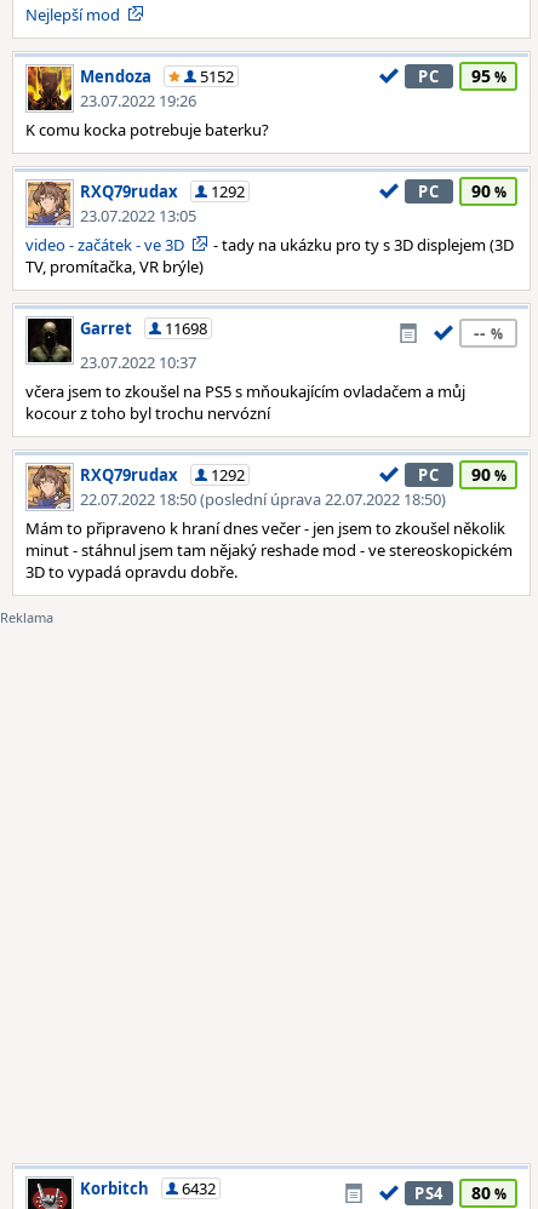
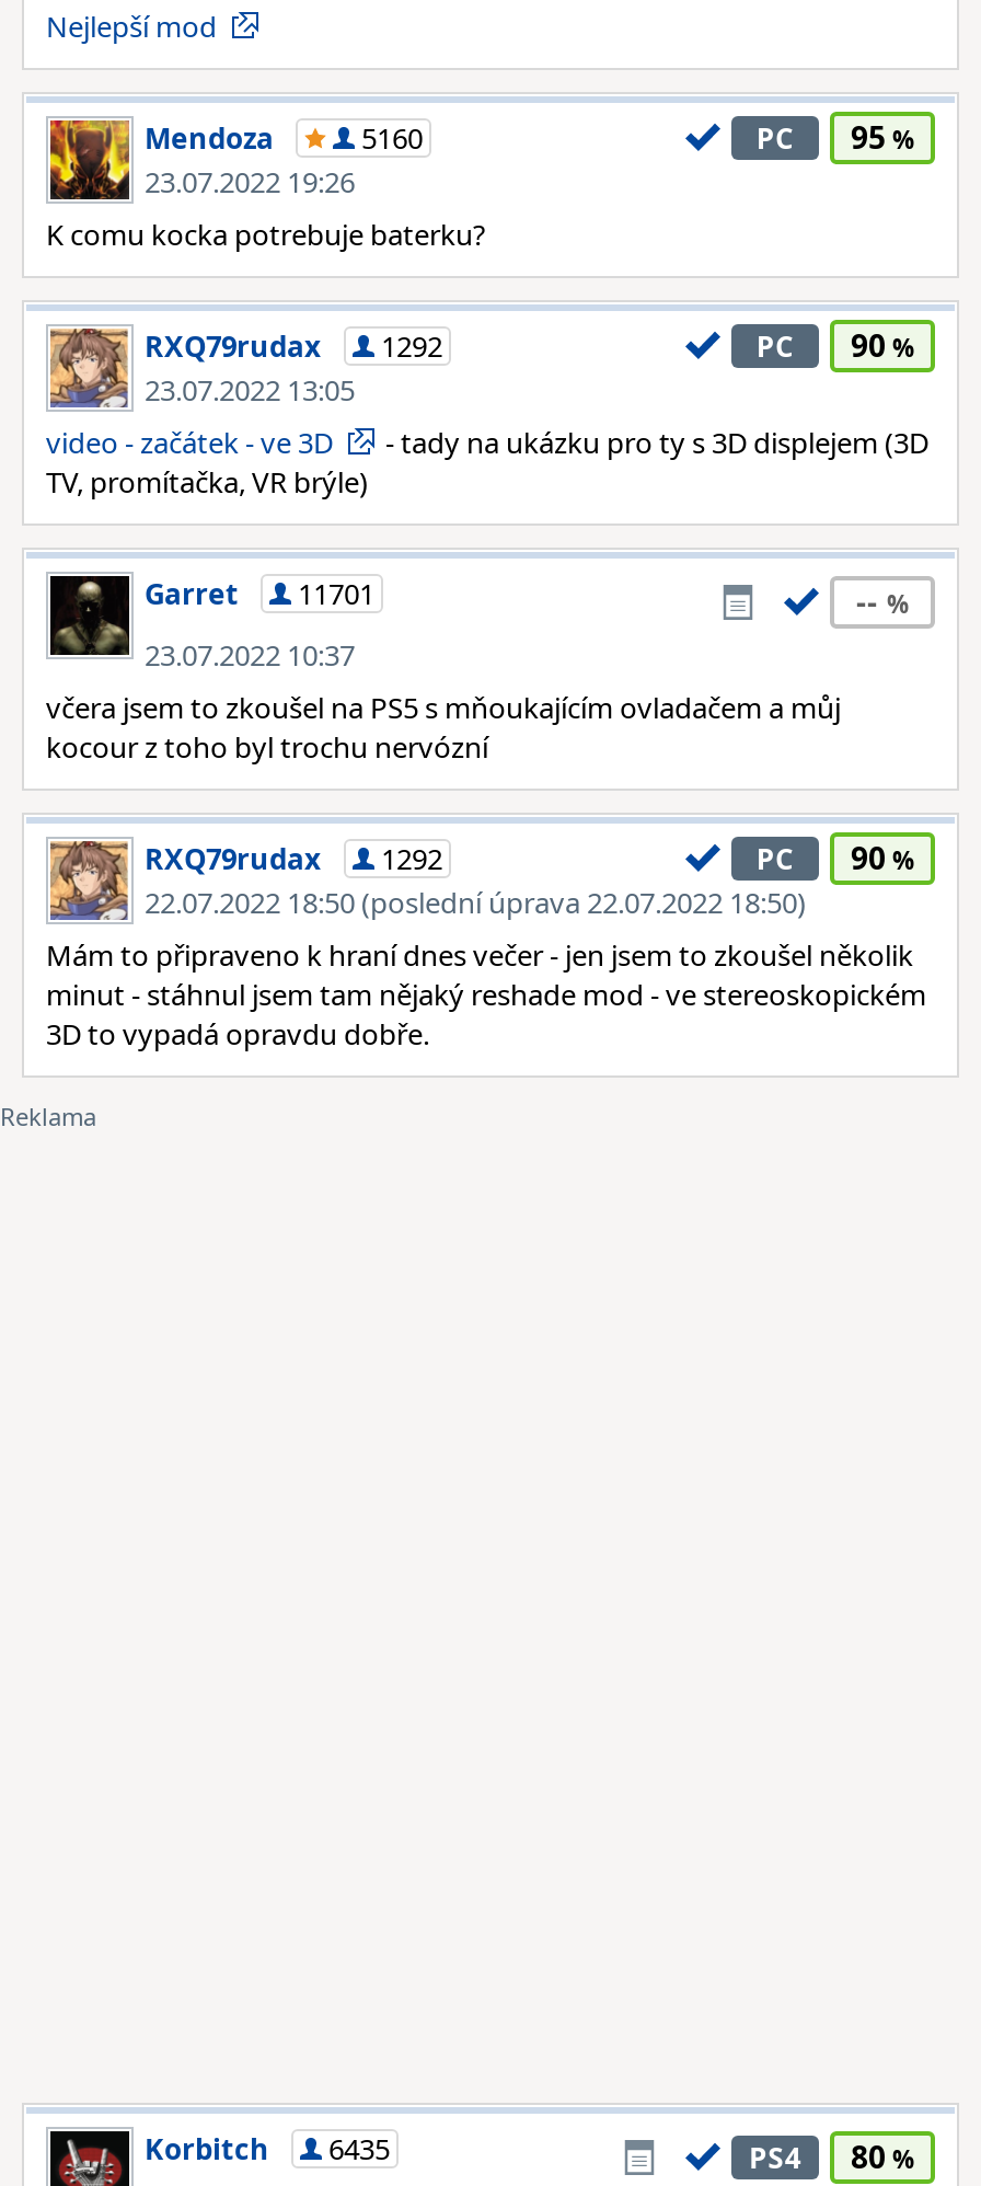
- 5152
+ 5160

- Garret 11698
+ Garret 11701

- Korbitch 6432
+ Korbitch 6435
